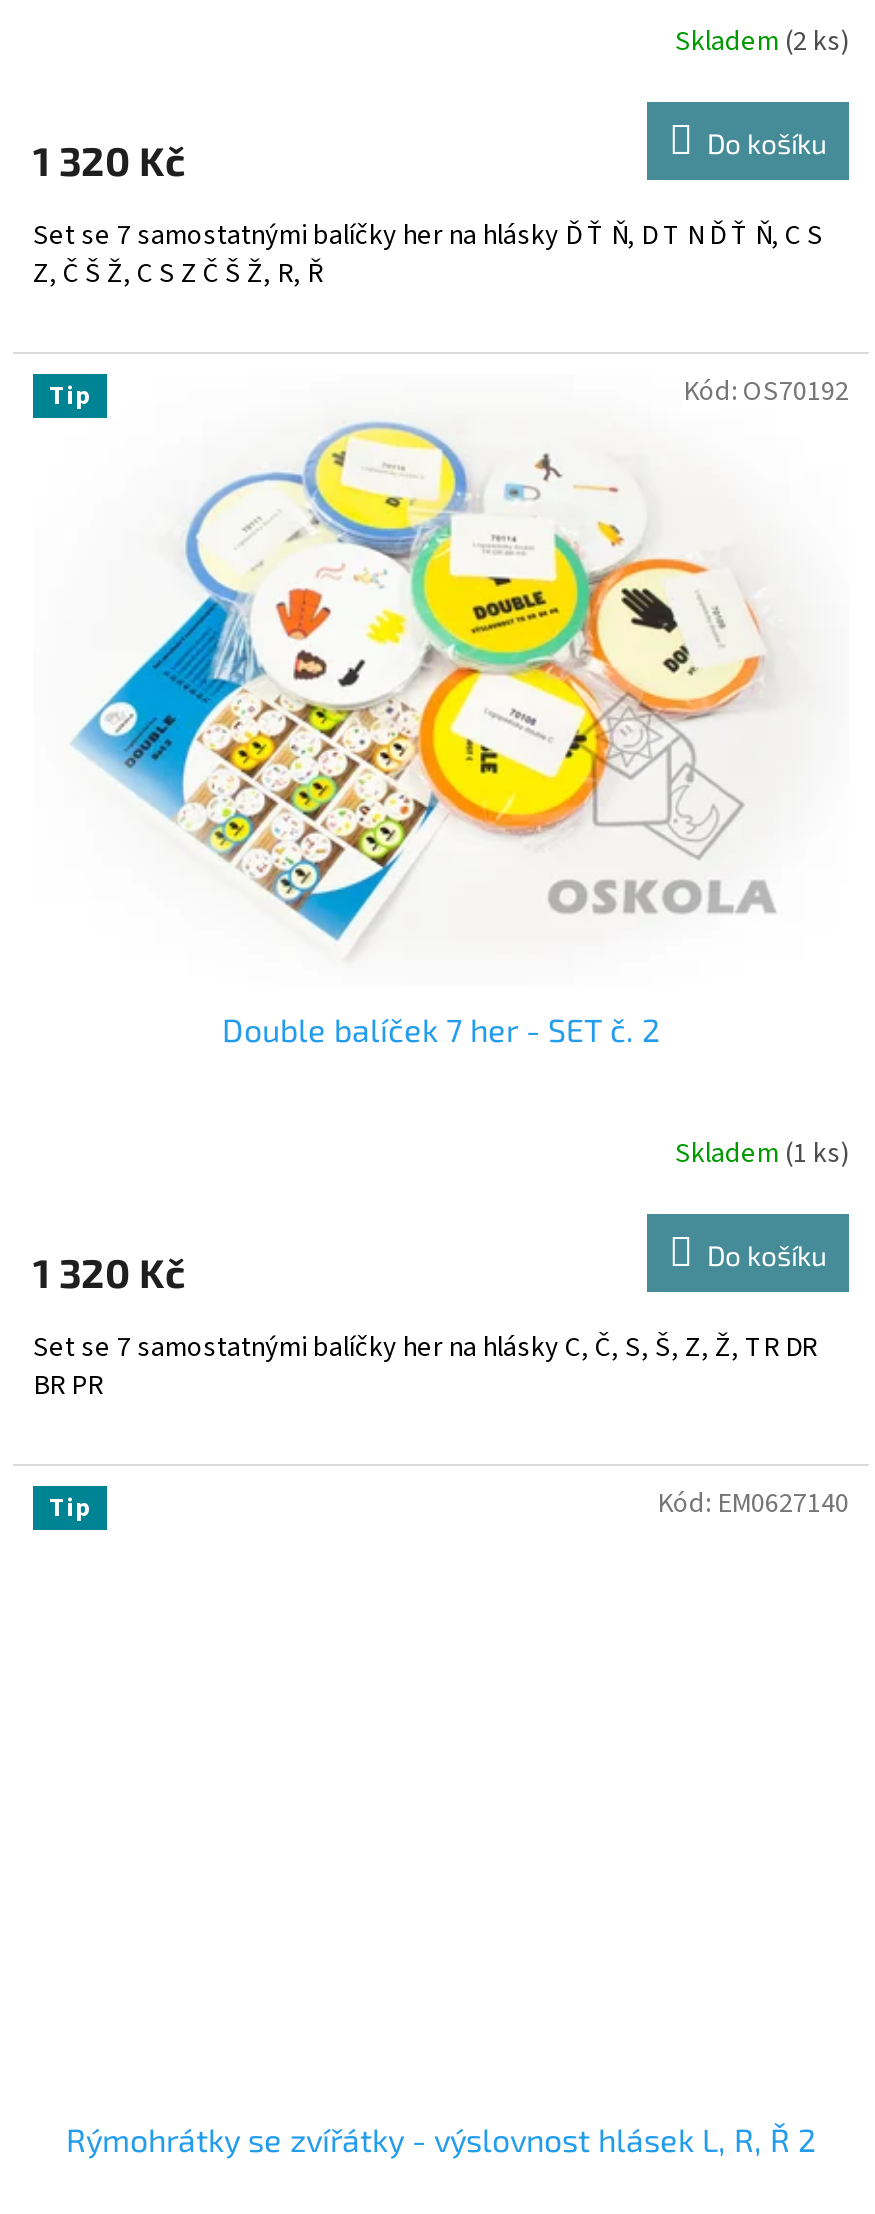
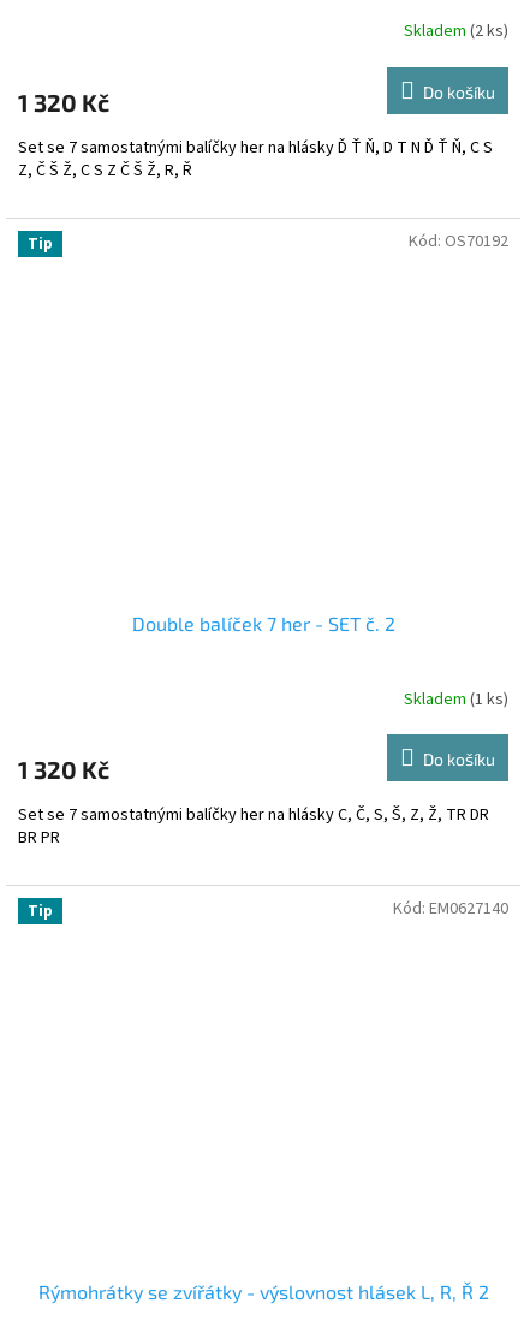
- [image]
